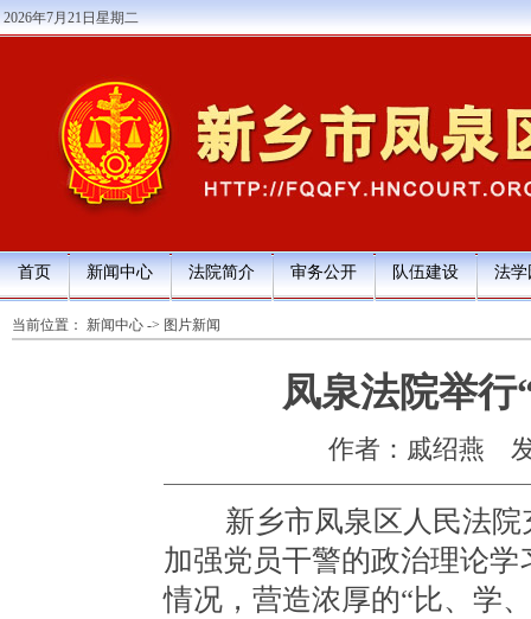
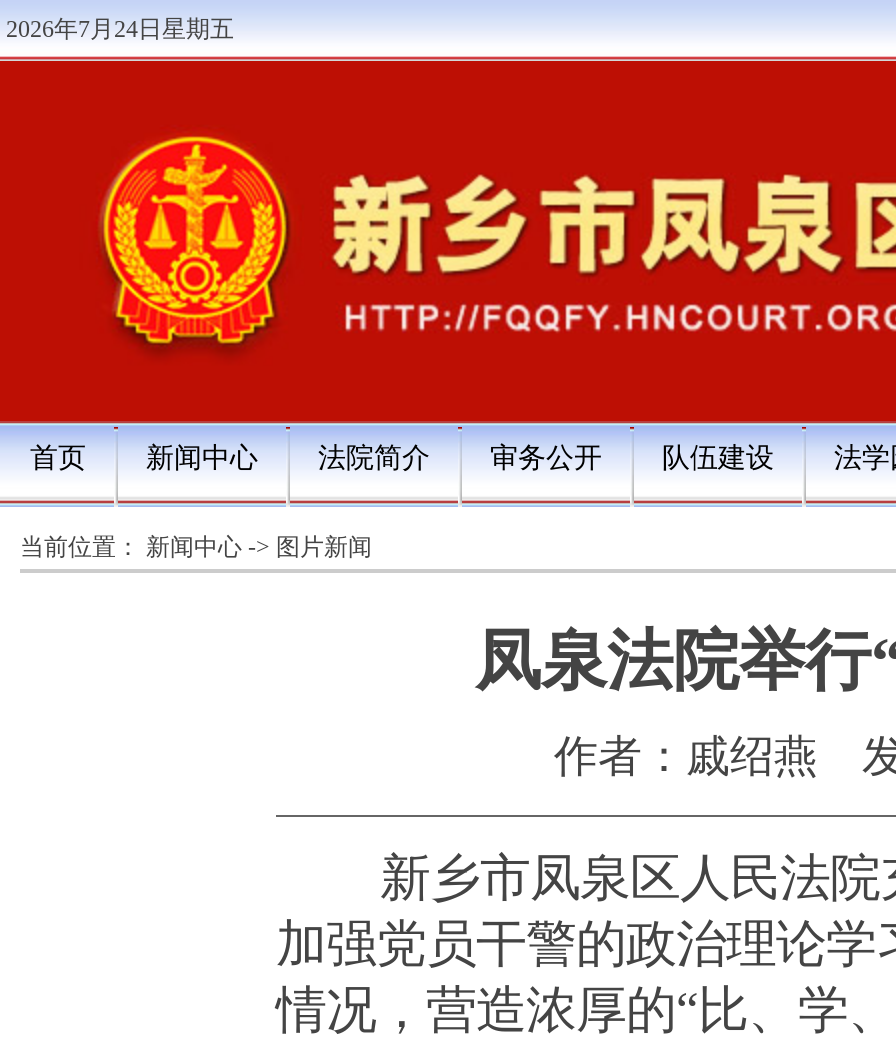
- 2026年7月21日星期二
+ 2026年7月24日星期五
